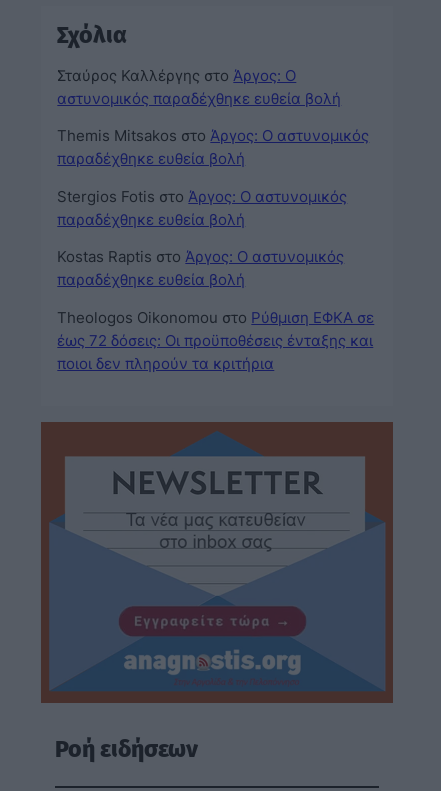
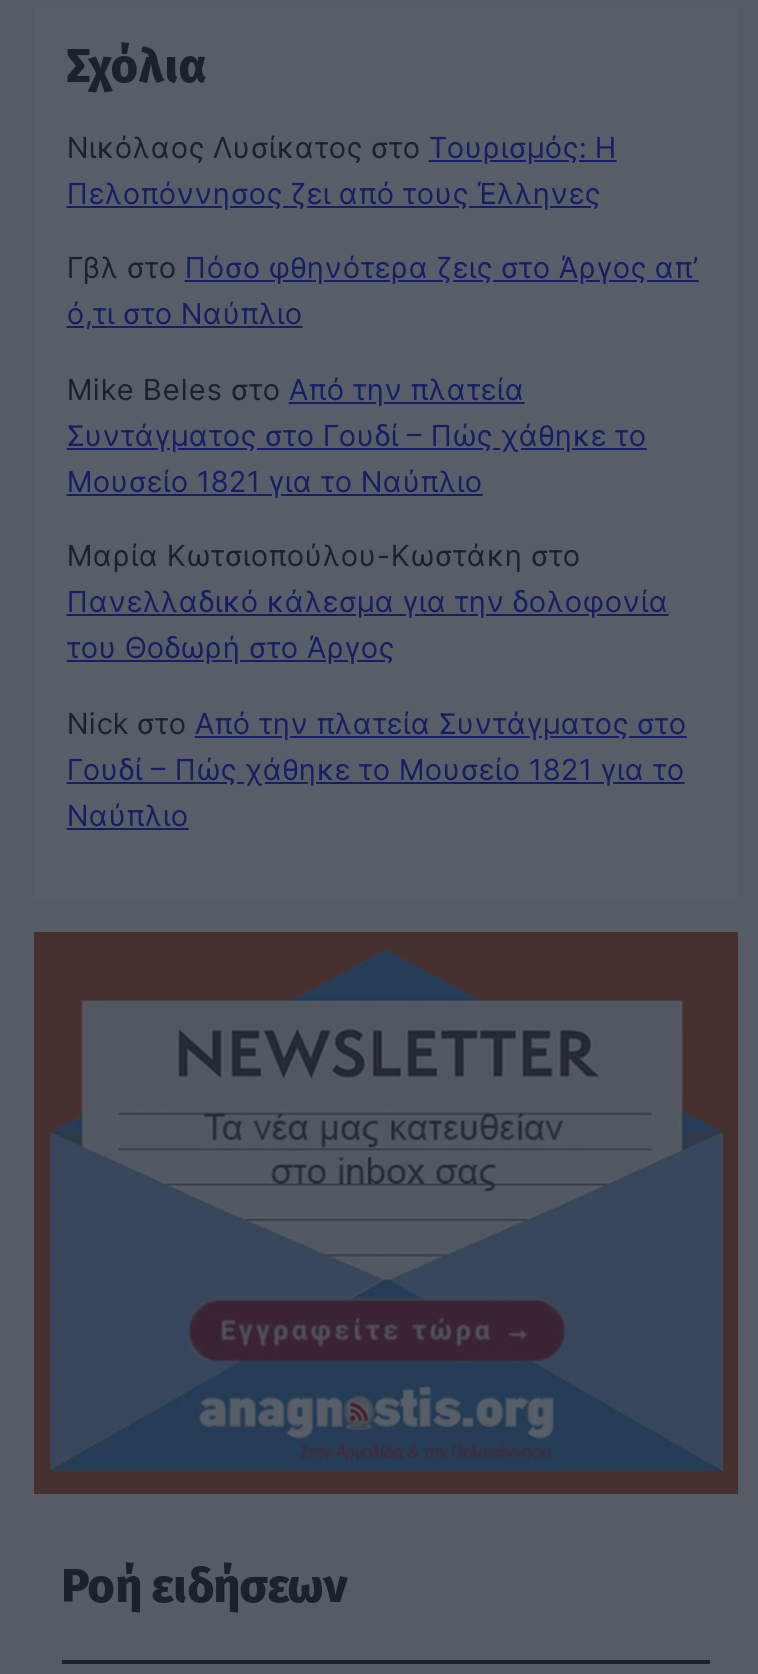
- Σταύρος Καλλέργης στο Άργος: Ο
- αστυνομικός παραδέχθηκε ευθεία βολή
+ Νικόλαος Λυσίκατος στο Τουρισμός: Η
+ Πελοπόννησος ζει από τους Έλληνες

- Themis Mitsakos στο Άργος: Ο αστυνομικός
- παραδέχθηκε ευθεία βολή
+ Γβλ στο Πόσο φθηνότερα ζεις στο Άργος απ’
+ ό,τι στο Ναύπλιο

- Stergios Fotis στο Άργος: Ο αστυνομικός
- παραδέχθηκε ευθεία βολή
+ Mike Beles στο Από την πλατεία
+ Συντάγματος στο Γουδί – Πώς χάθηκε το
+ Μουσείο 1821 για το Ναύπλιο

- Kostas Raptis στο Άργος: Ο αστυνομικός
- παραδέχθηκε ευθεία βολή
+ Μαρία Κωτσιοπούλου-Κωστάκη στο
+ Πανελλαδικό κάλεσμα για την δολοφονία
+ του Θοδωρή στο Άργος

- Theologos Oikonomou στο Ρύθμιση ΕΦΚΑ σε
- έως 72 δόσεις: Οι προϋποθέσεις ένταξης και
- ποιοι δεν πληρούν τα κριτήρια
+ Nick στο Από την πλατεία Συντάγματος στο
+ Γουδί – Πώς χάθηκε το Μουσείο 1821 για το
+ Ναύπλιο
